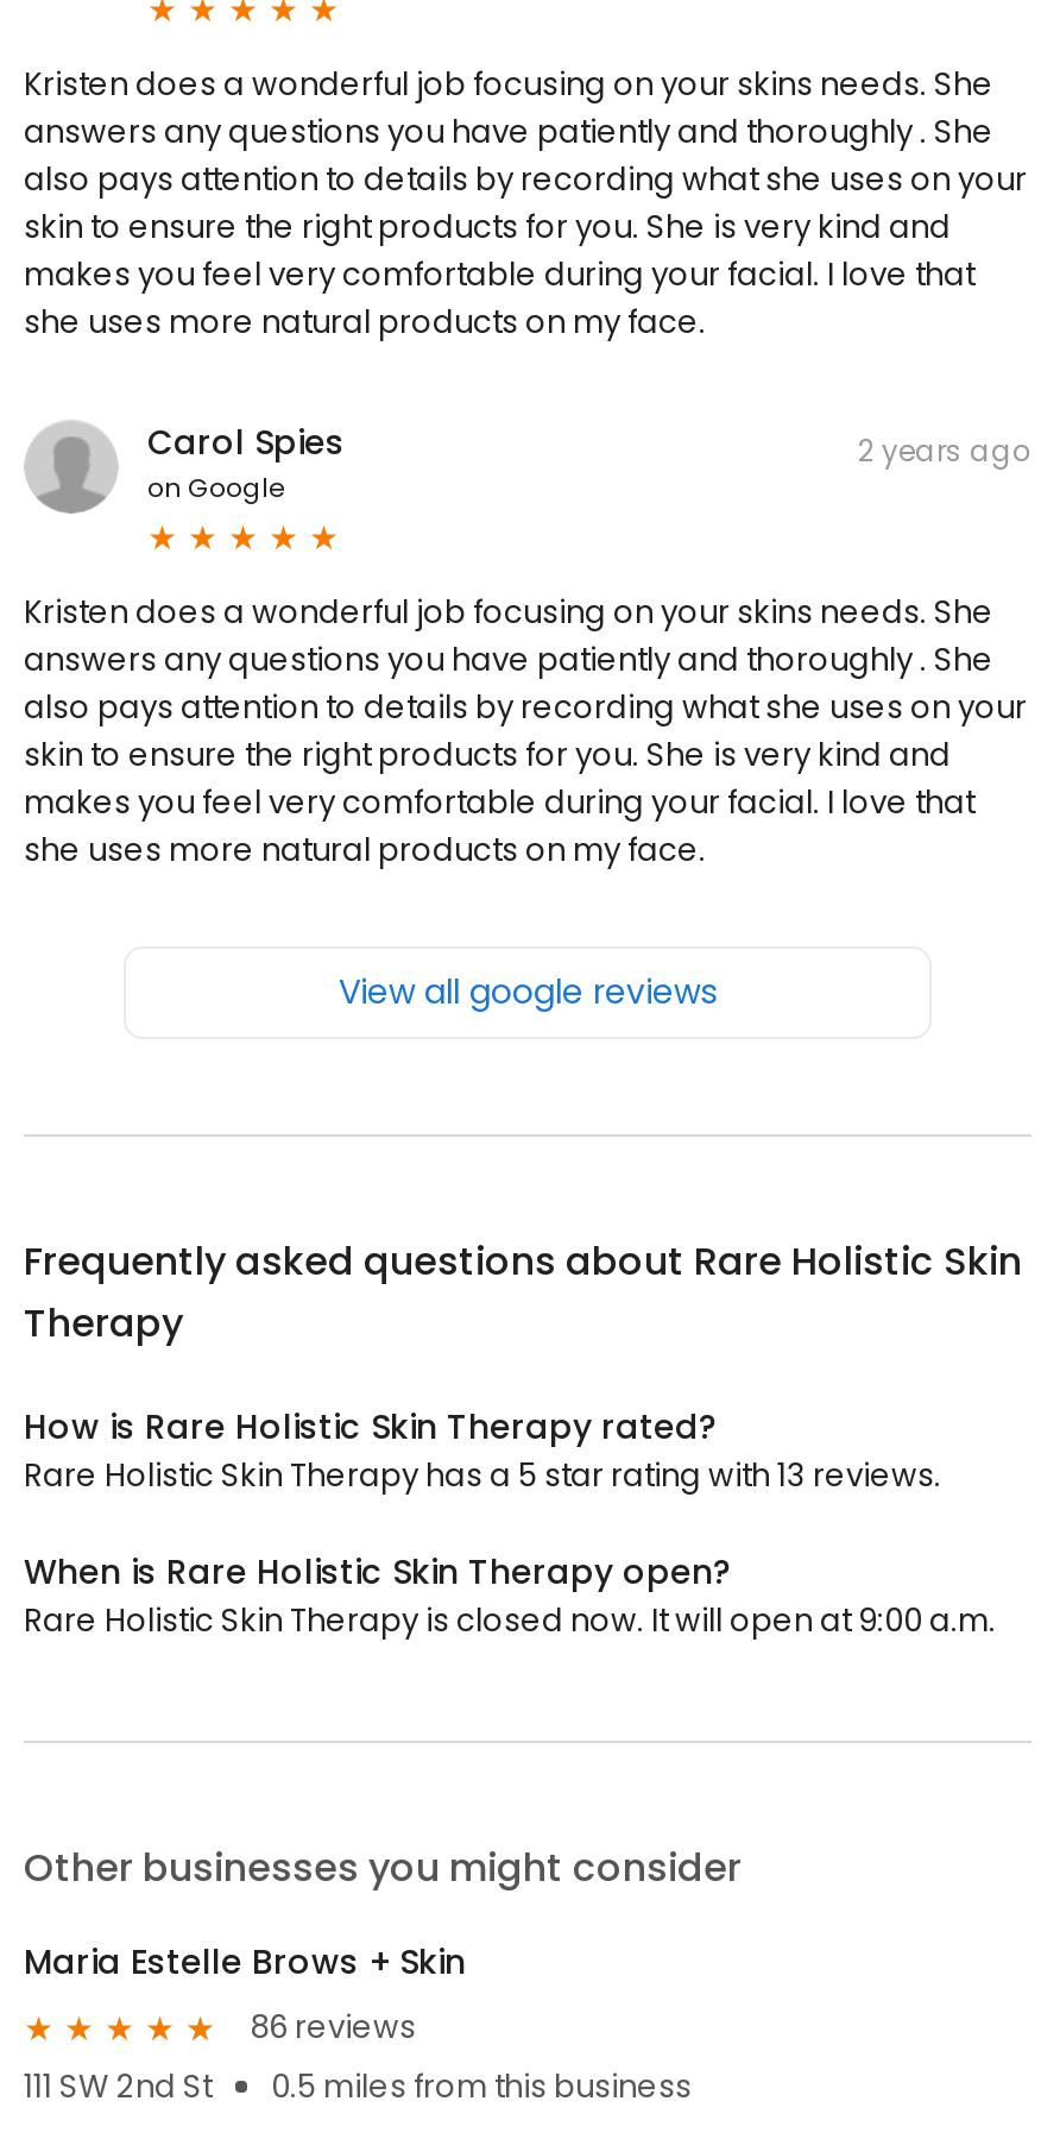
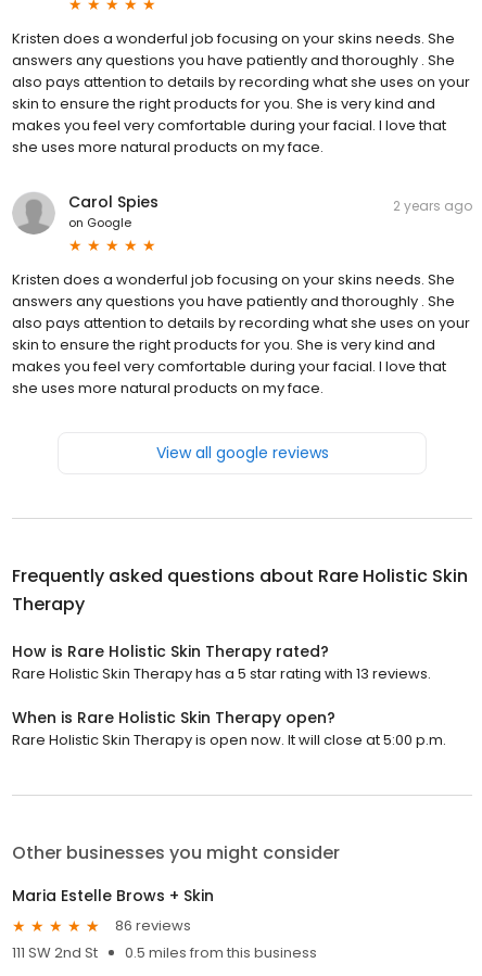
- Rare Holistic Skin Therapy is closed now. It will open at 9:00 a.m.
+ Rare Holistic Skin Therapy is open now. It will close at 5:00 p.m.
